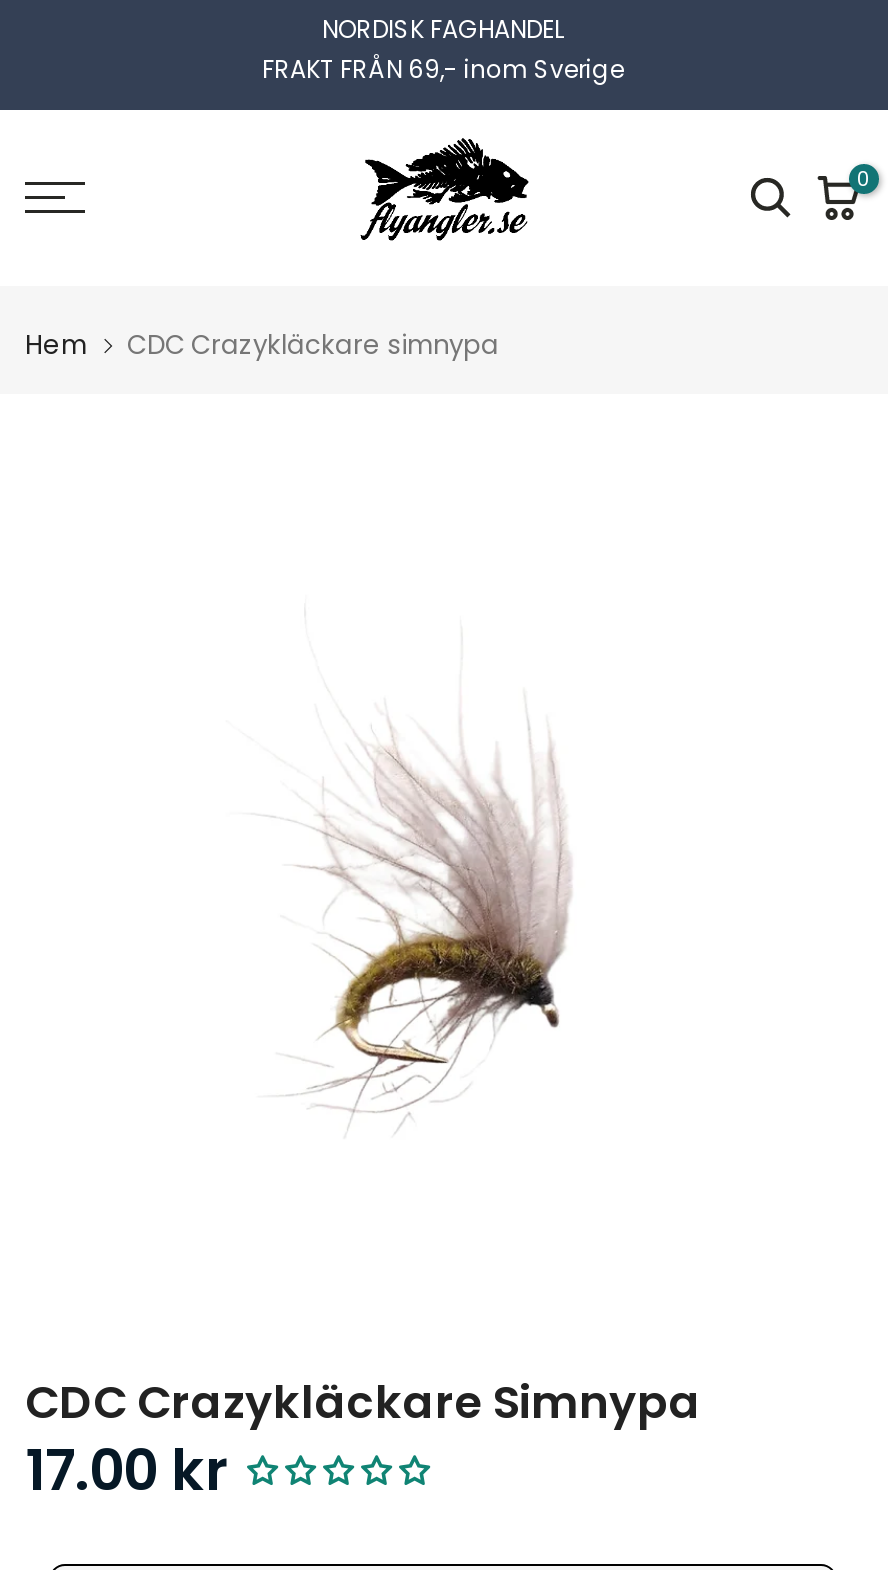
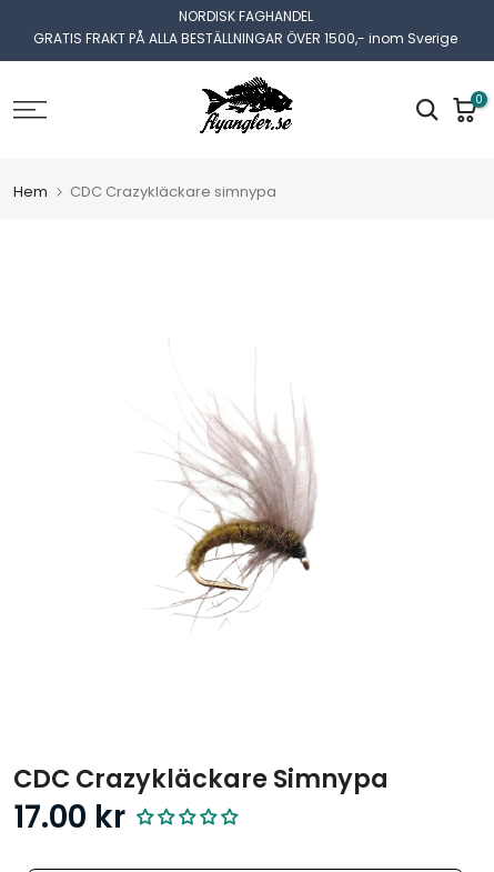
- FRAKT FRÅN 69,- inom Sverige
+ GRATIS FRAKT PÅ ALLA BESTÄLLNINGAR ÖVER 1500,- inom Sverige
